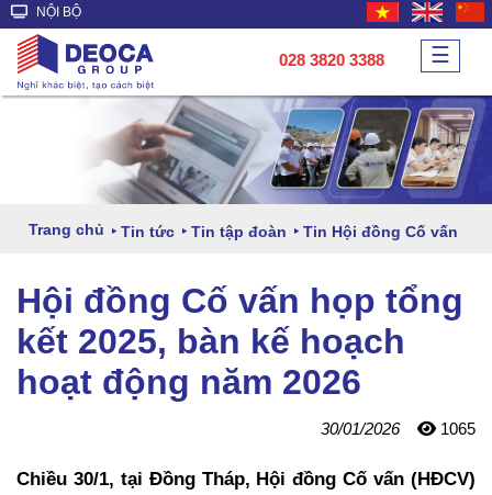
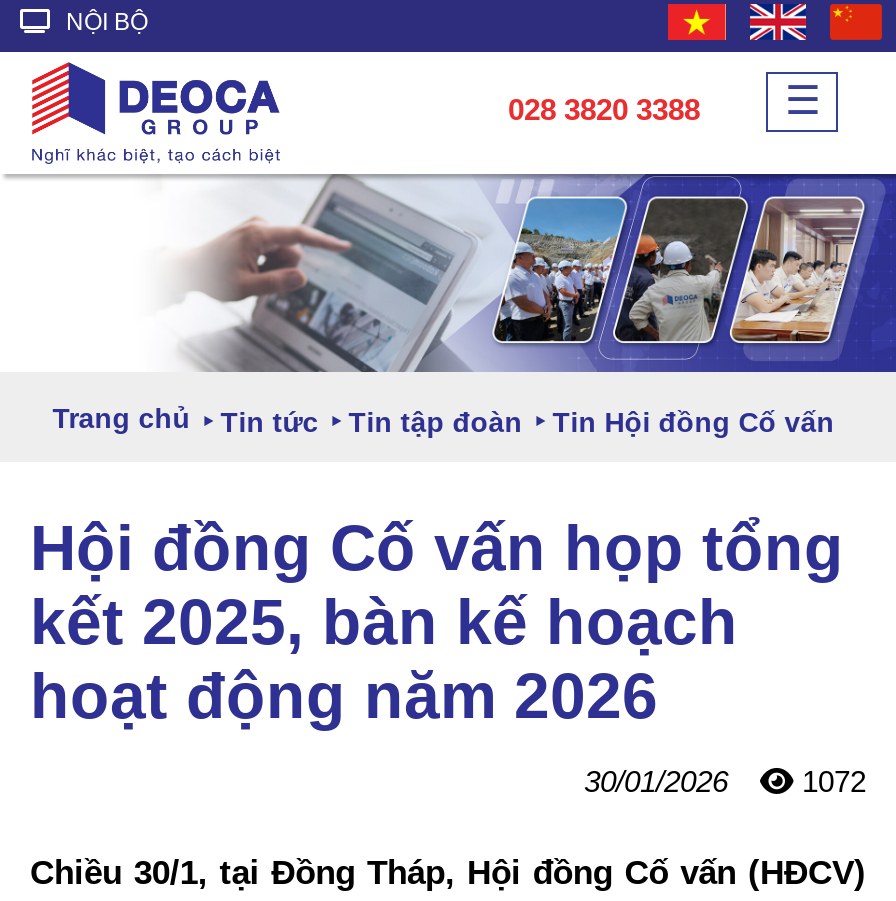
- 30/01/2026 1065
+ 30/01/2026 1072
